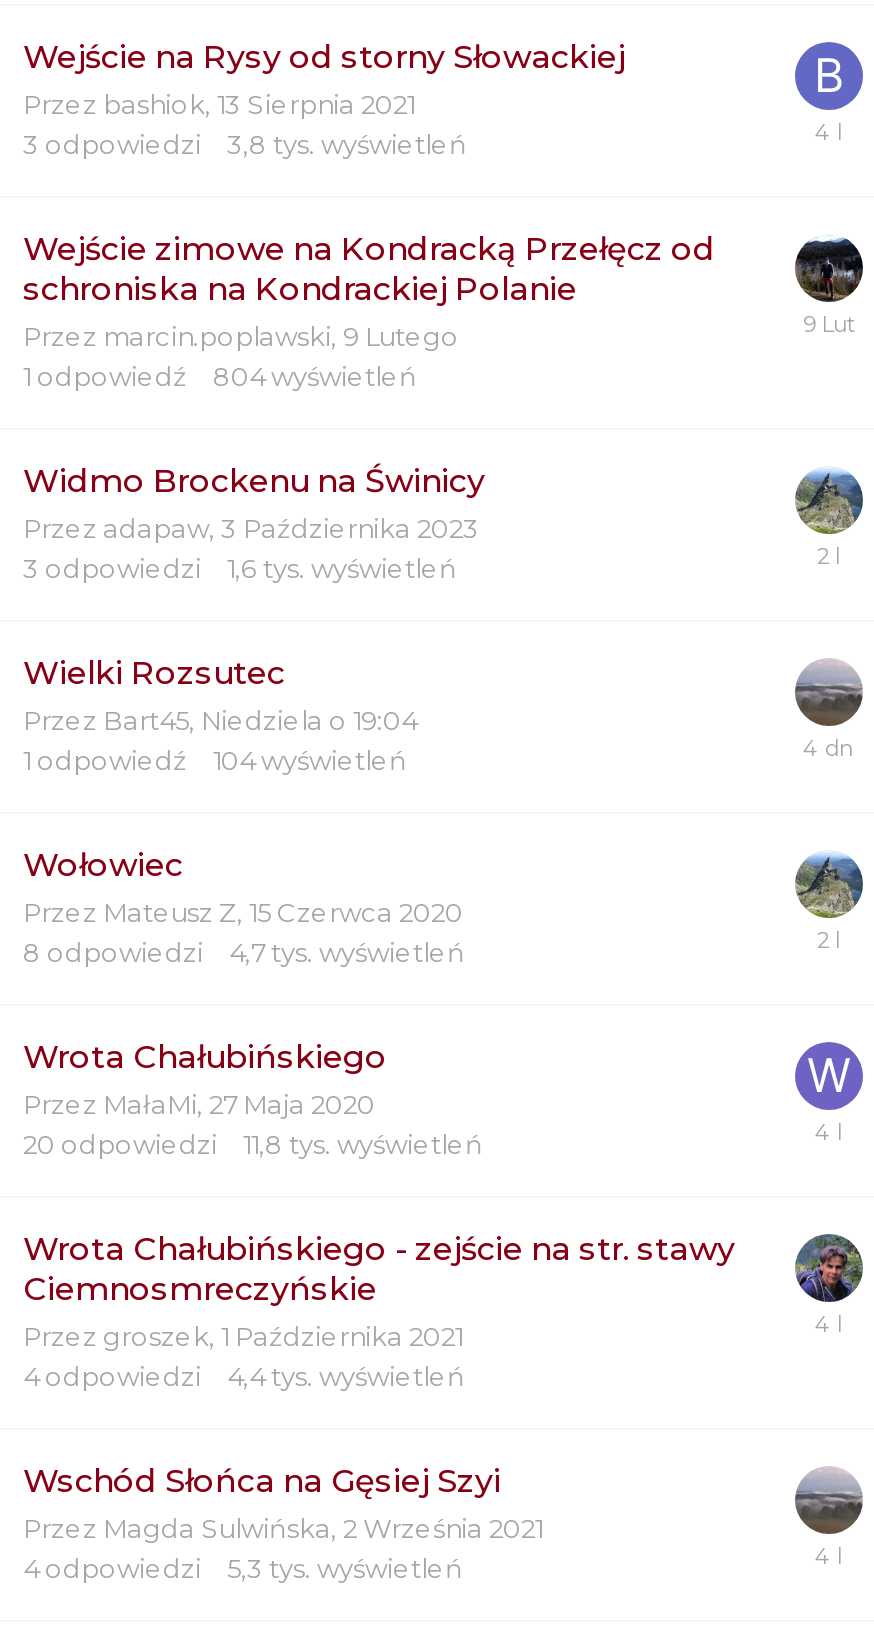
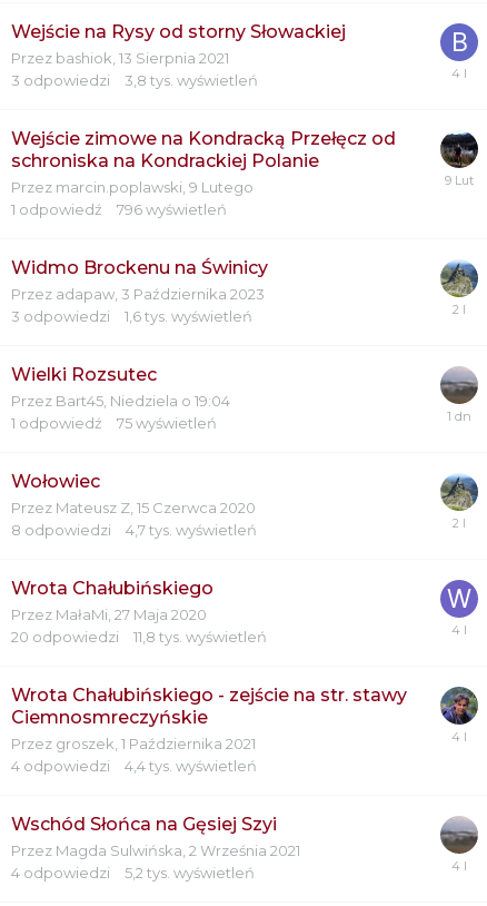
- 1 odpowiedź 804 wyświetleń
+ 1 odpowiedź 796 wyświetleń

- 1 odpowiedź 104 wyświetleń
+ 1 odpowiedź 75 wyświetleń

- 5,3 tys. wyświetleń
+ 5,2 tys. wyświetleń
